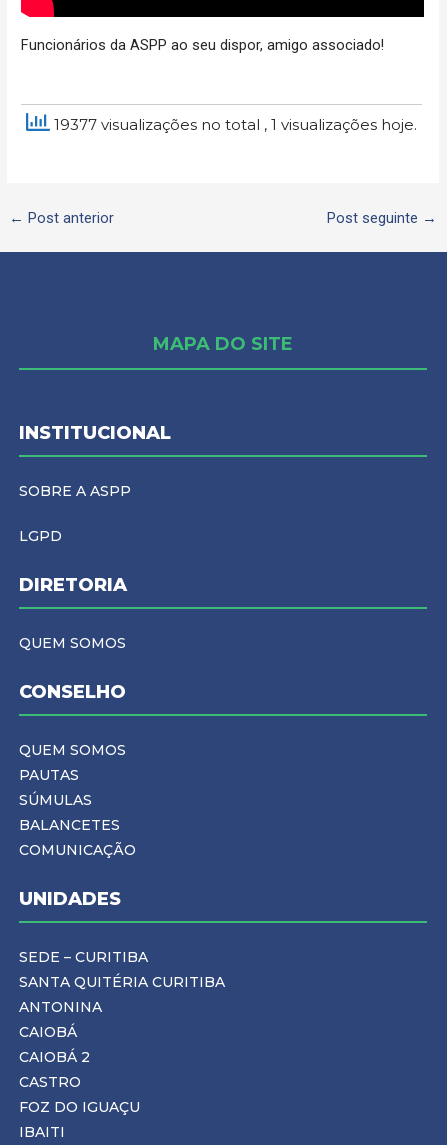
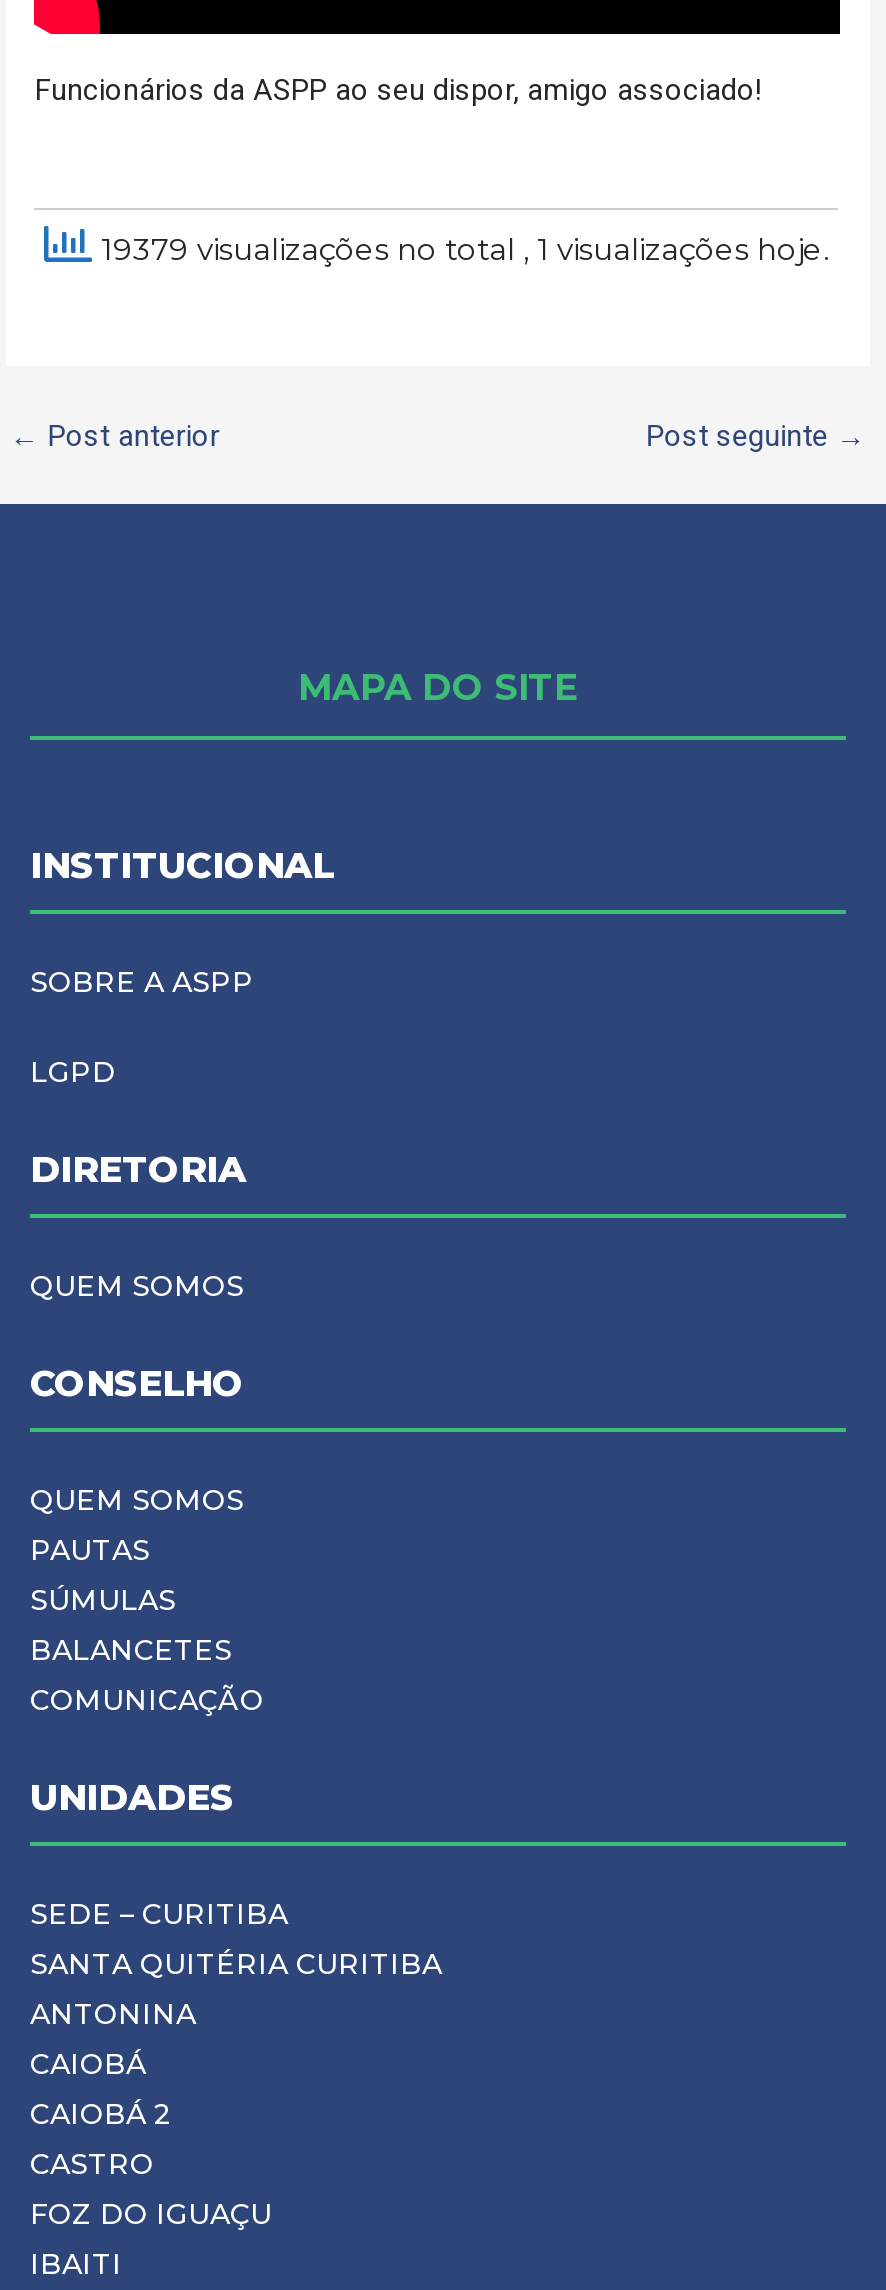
- 19377 visualizações no total, 1 visualizações hoje.
+ 19379 visualizações no total, 1 visualizações hoje.
